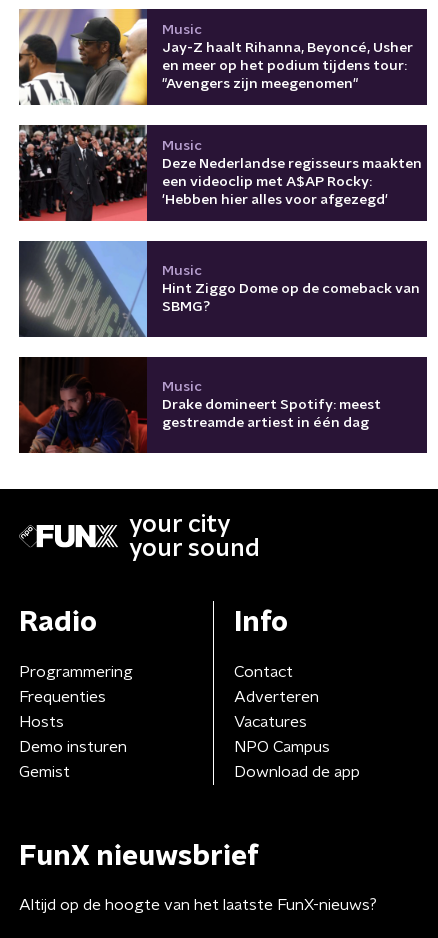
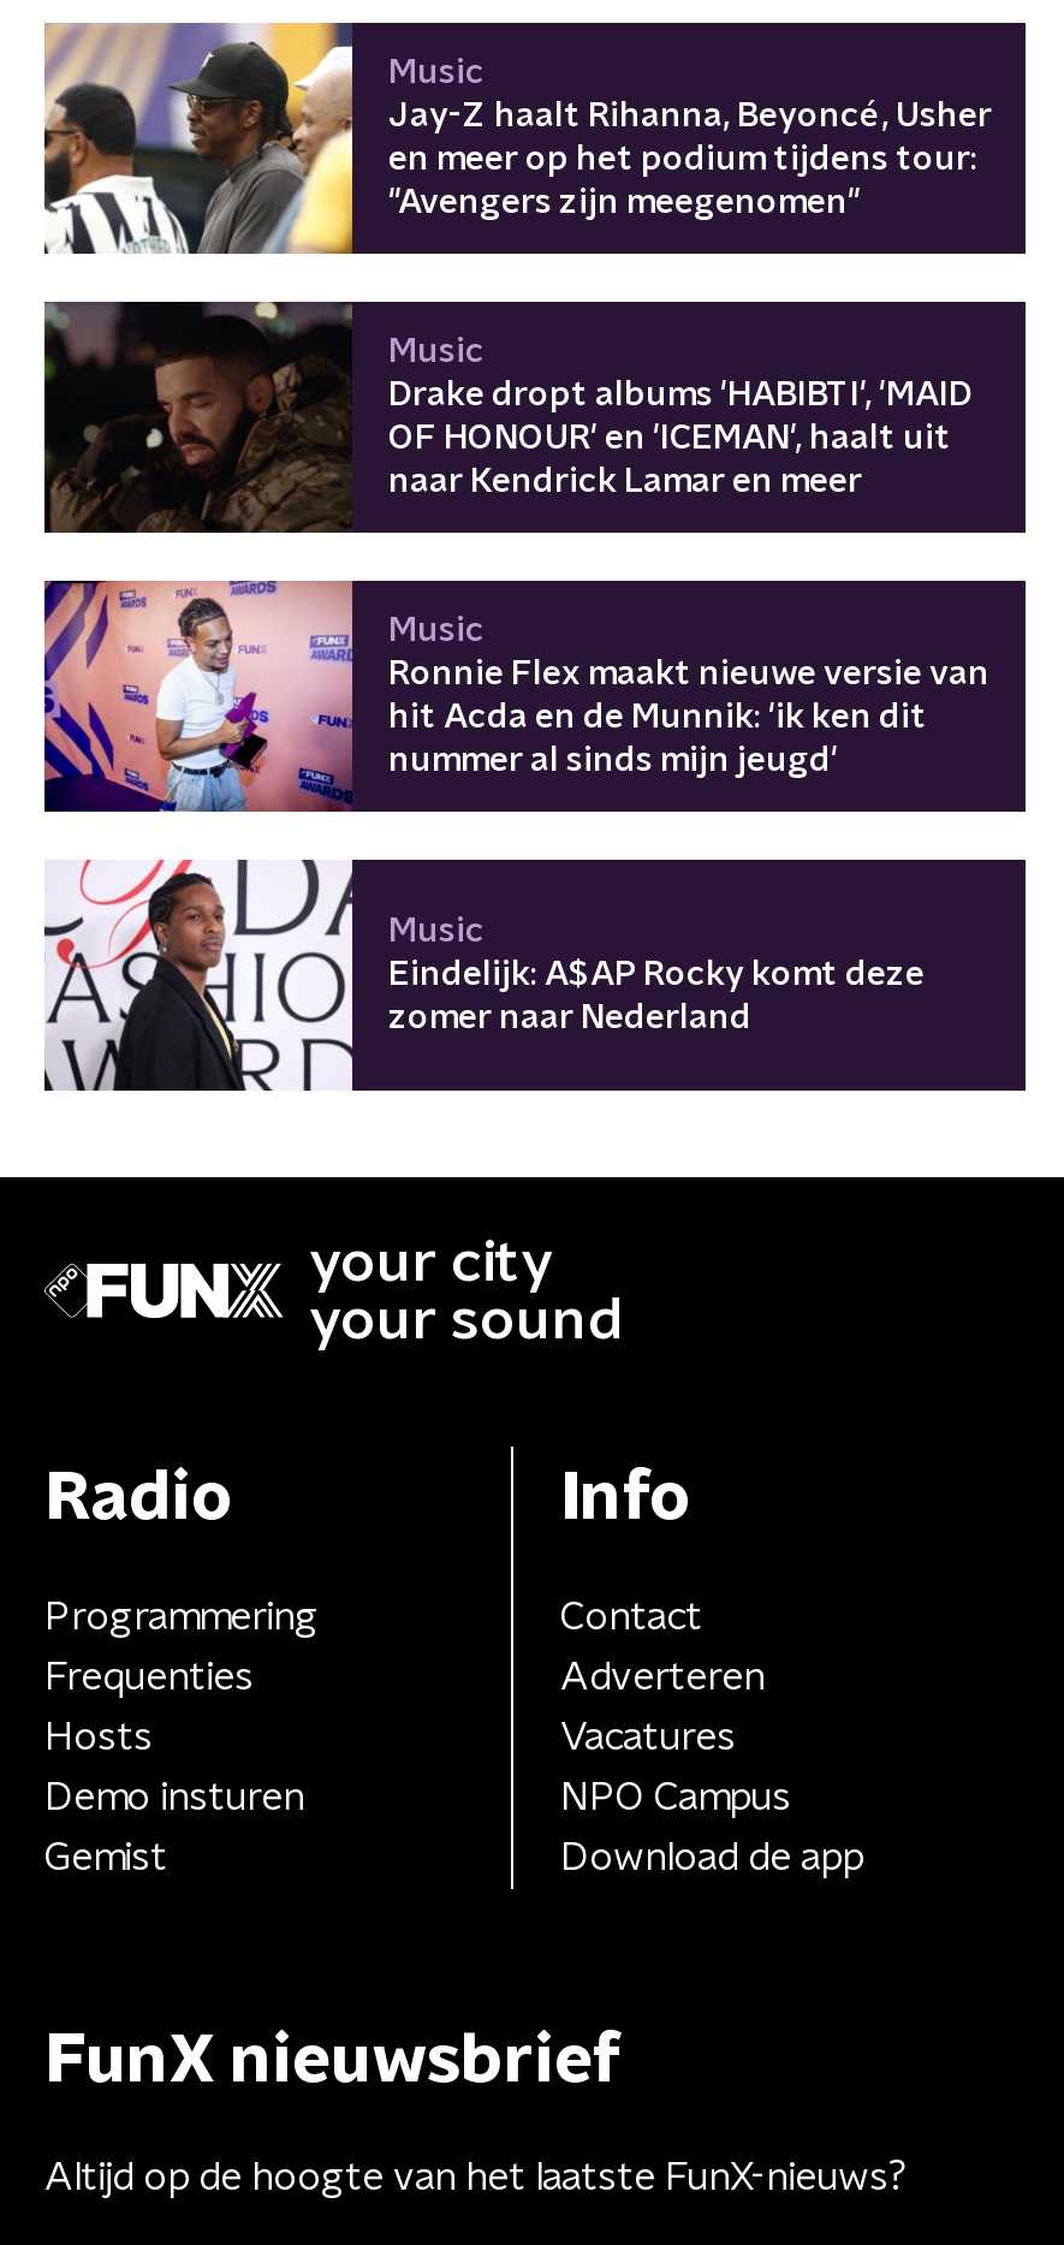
- [image]
- Deze Nederlandse regisseurs maakten
- een videoclip met A$AP Rocky:
- 'Hebben hier alles voor afgezegd'
+ [image]
+ Drake dropt albums 'HABIBTI', 'MAID
+ OF HONOUR' en 'ICEMAN', haalt uit
+ naar Kendrick Lamar en meer

- [image]
- Hint Ziggo Dome op de comeback van
- SBMG?
+ [image]
+ Ronnie Flex maakt nieuwe versie van
+ hit Acda en de Munnik: 'ik ken dit
+ nummer al sinds mijn jeugd'

- [image]
- Drake domineert Spotify: meest
- gestreamde artiest in één dag
+ [image]
+ Eindelijk: A$AP Rocky komt deze
+ zomer naar Nederland
